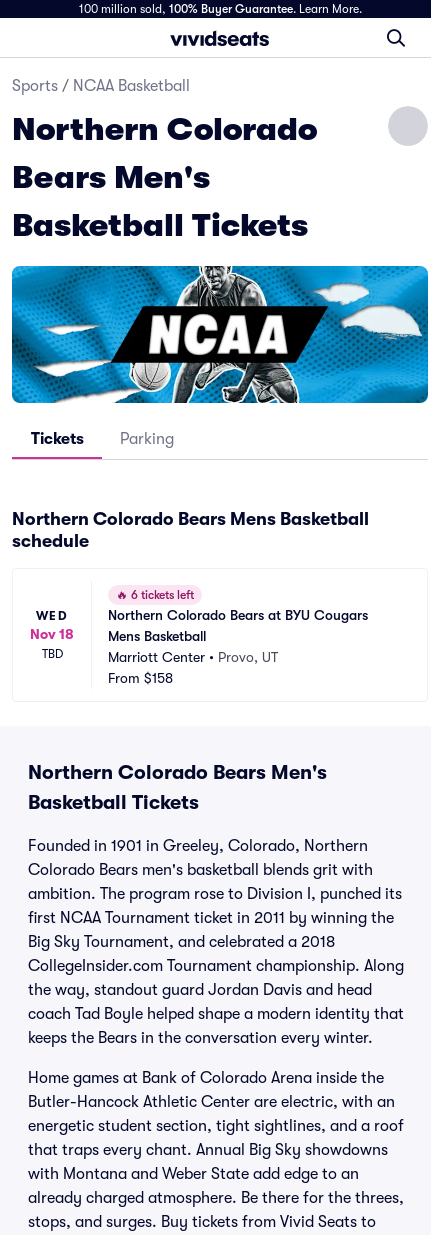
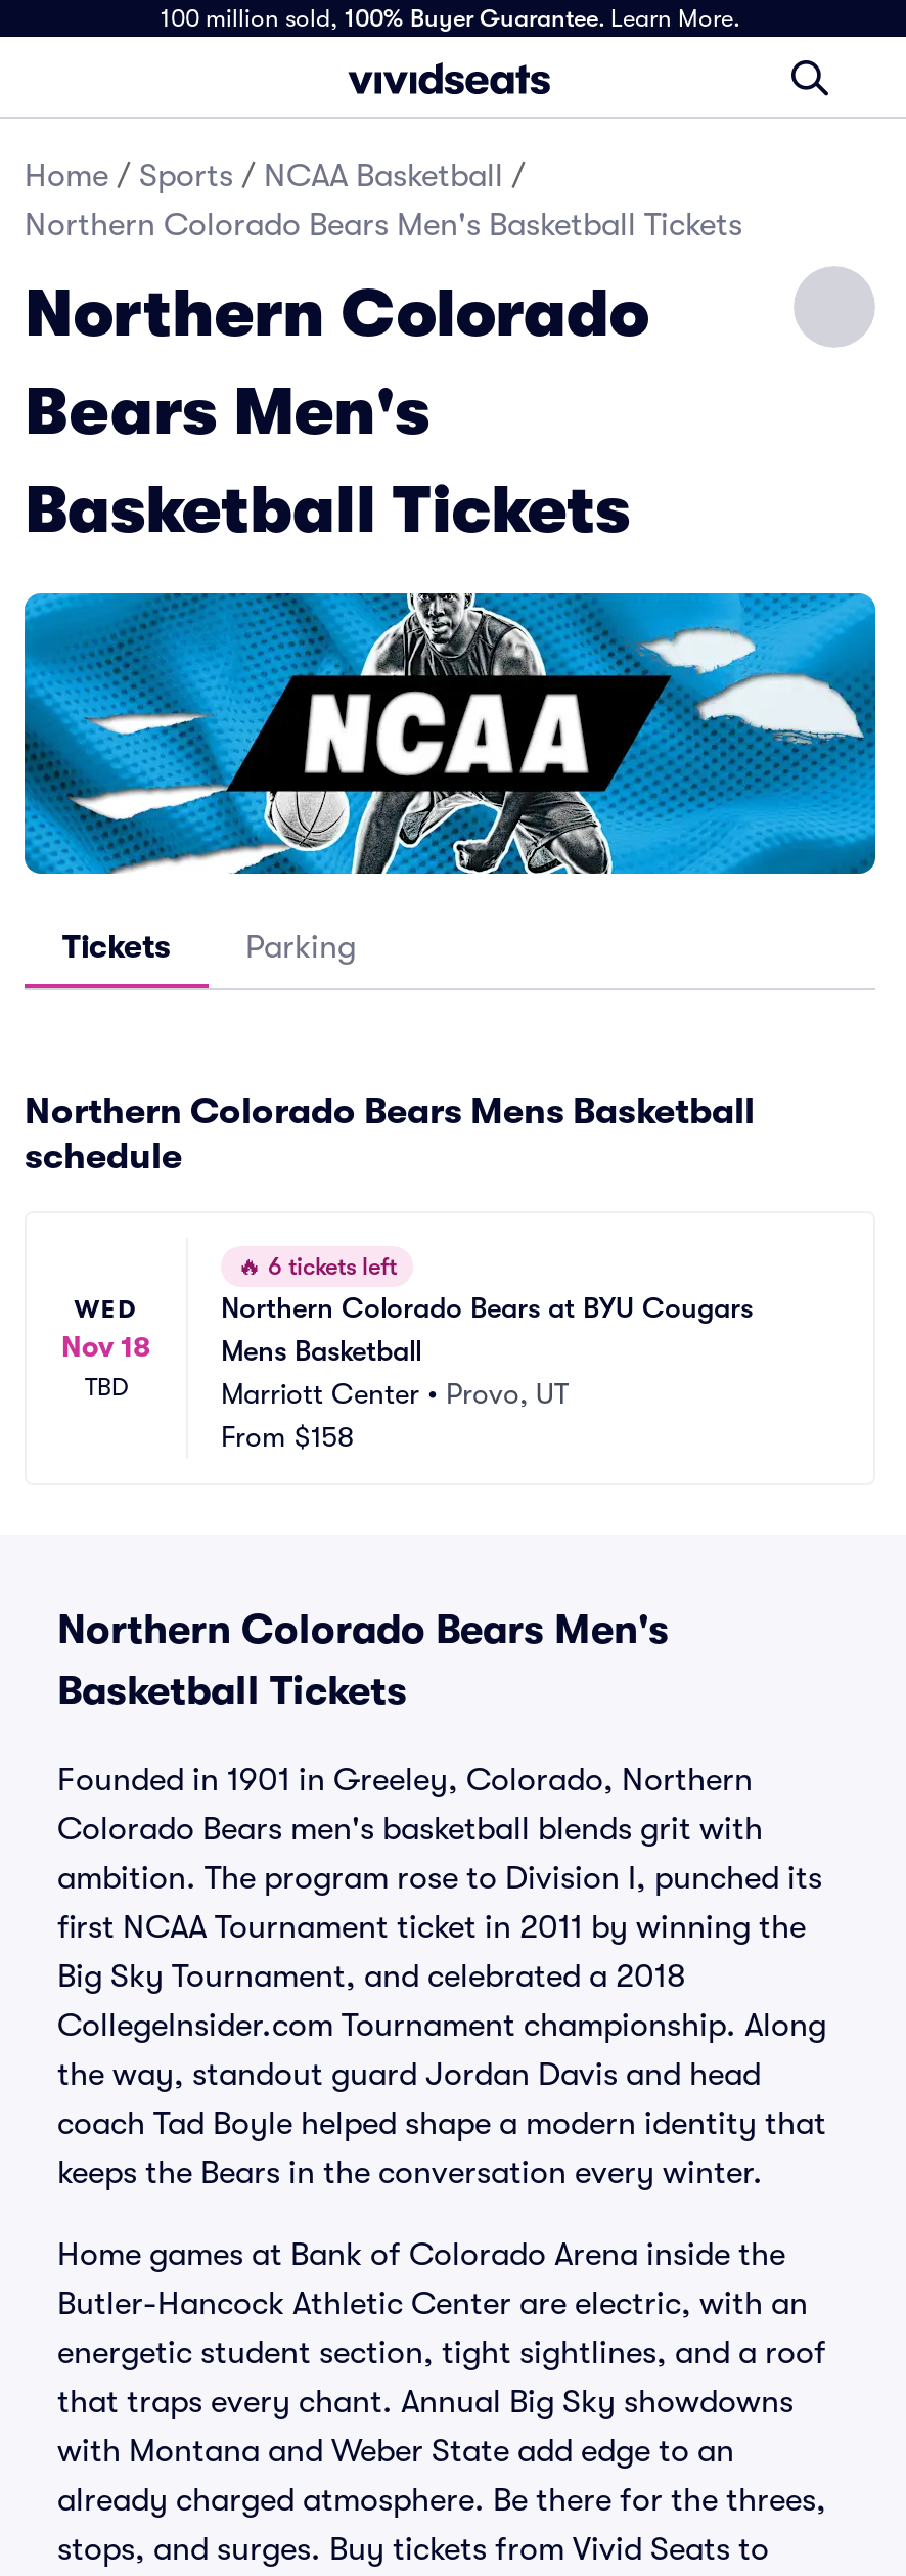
- Sports / NCAA Basketball
+ Home / Sports / NCAA Basketball /
+ Northern Colorado Bears Men's Basketball Tickets
